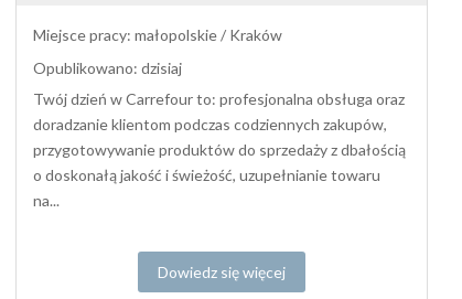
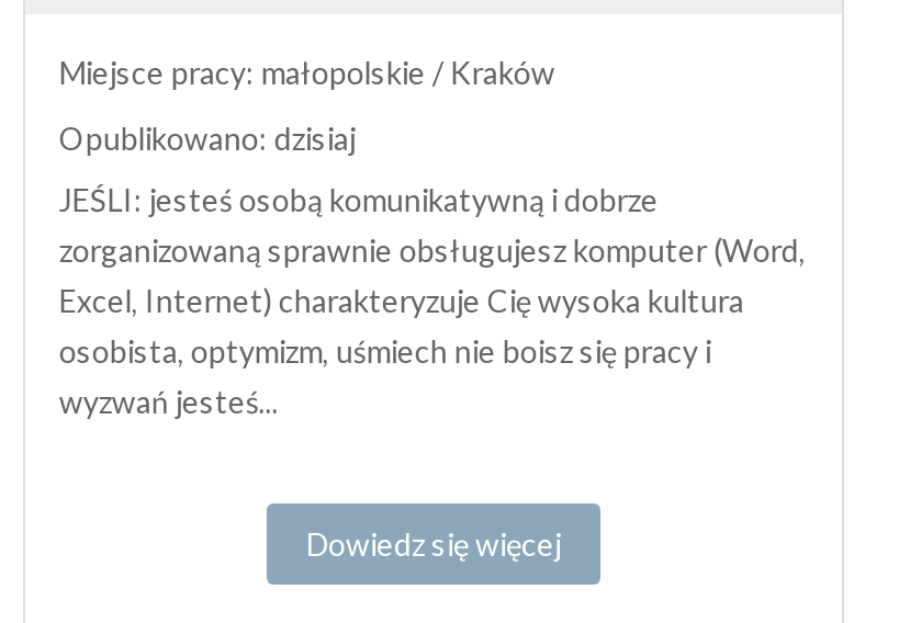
- Twój dzień w Carrefour to: profesjonalna obsługa oraz
- doradzanie klientom podczas codziennych zakupów,
- przygotowywanie produktów do sprzedaży z dbałością
- o doskonałą jakość i świeżość, uzupełnianie towaru
- na...
+ JEŚLI: jesteś osobą komunikatywną i dobrze
+ zorganizowaną sprawnie obsługujesz komputer (Word,
+ Excel, Internet) charakteryzuje Cię wysoka kultura
+ osobista, optymizm, uśmiech nie boisz się pracy i
+ wyzwań jesteś...
